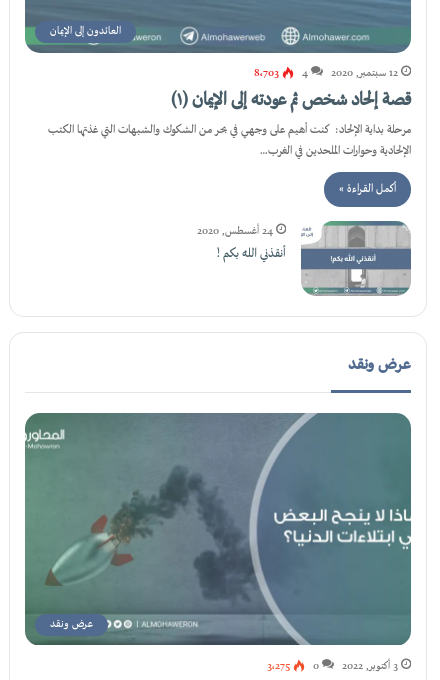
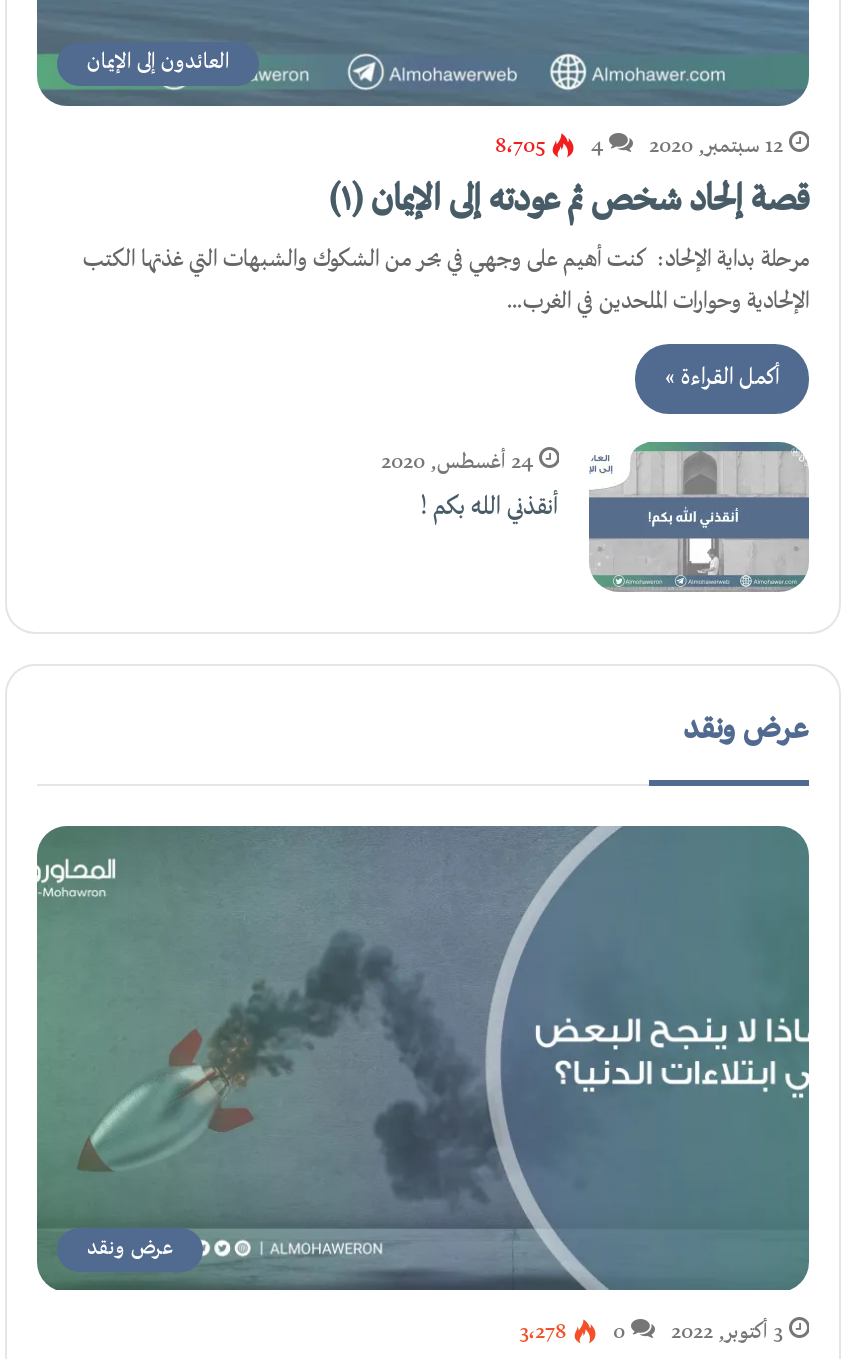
- 8٬703 4
+ 8٬705 4

- 3٬275
+ 3٬278
